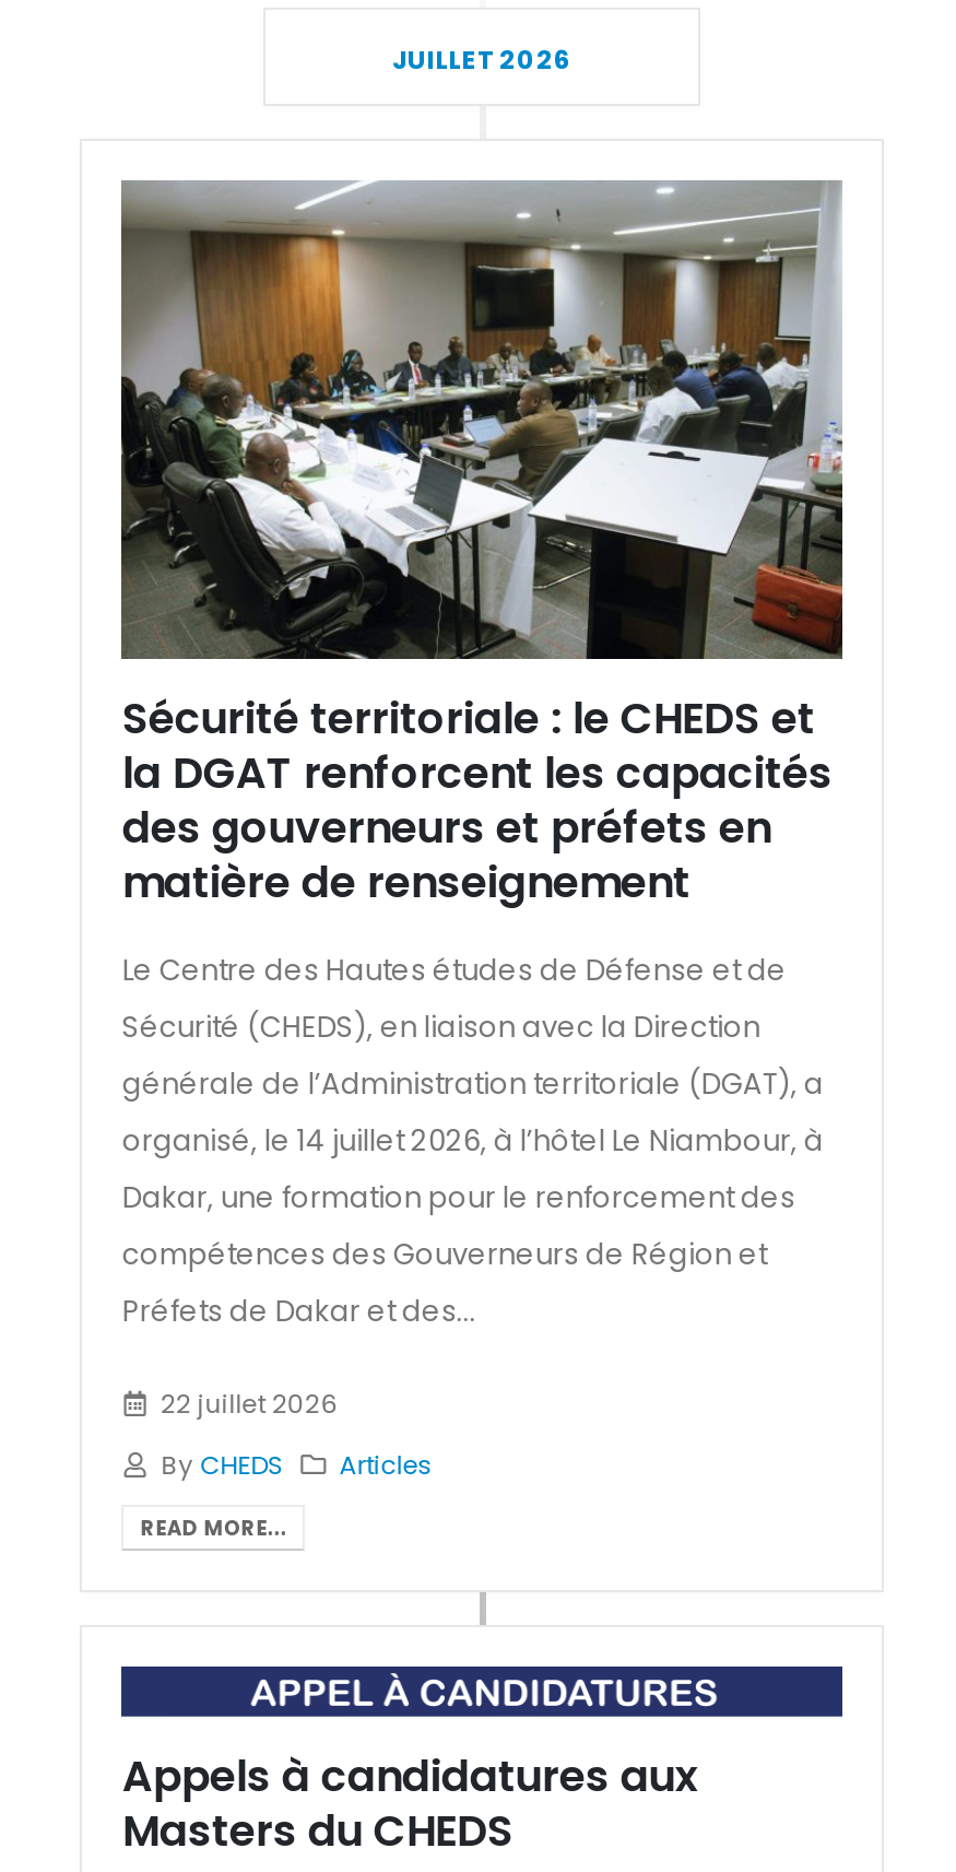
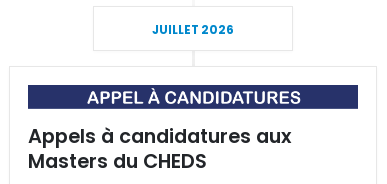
- [image]
- Sécurité territoriale : le CHEDS et
- la DGAT renforcent les capacités
- des gouverneurs et préfets en
- matière de renseignement
- Le Centre des Hautes études de Défense et de
- Sécurité (CHEDS), en liaison avec la Direction
- générale de l’Administration territoriale (DGAT), a
- organisé, le 14 juillet 2026, à l’hôtel Le Niambour, à
- Dakar, une formation pour le renforcement des
- compétences des Gouverneurs de Région et
- Préfets de Dakar et des...
- 22 juillet 2026
- By CHEDS
- Articles
- READ MORE...
